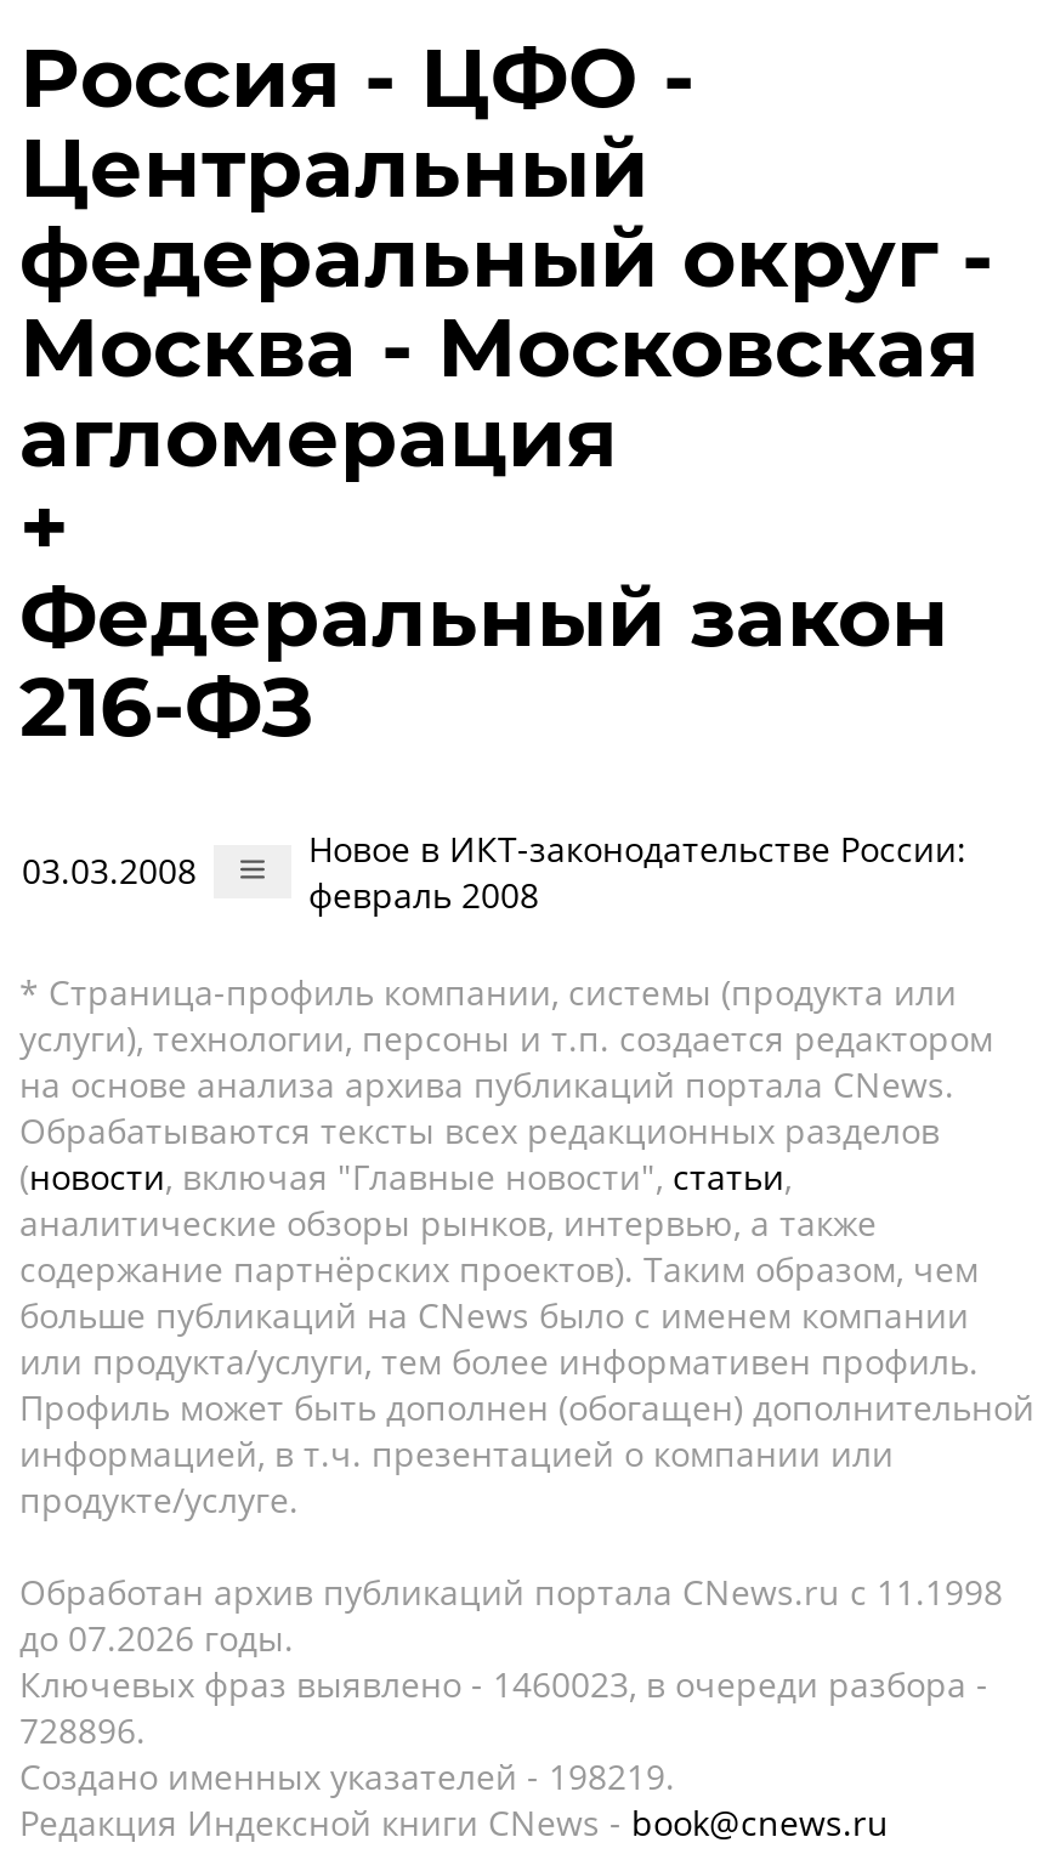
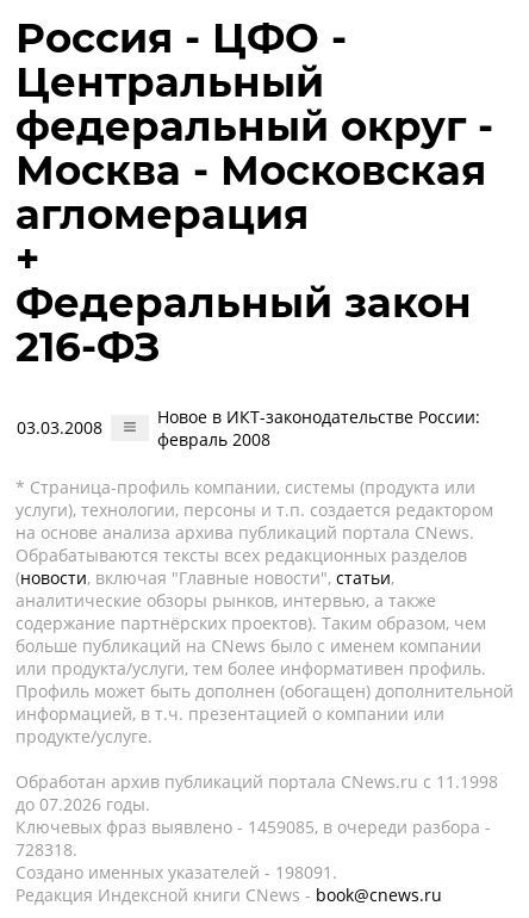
- Ключевых фраз выявлено - 1460023, в очереди разбора -
+ Ключевых фраз выявлено - 1459085, в очереди разбора -

- 728896.
+ 728318.

- Создано именных указателей - 198219.
+ Создано именных указателей - 198091.
